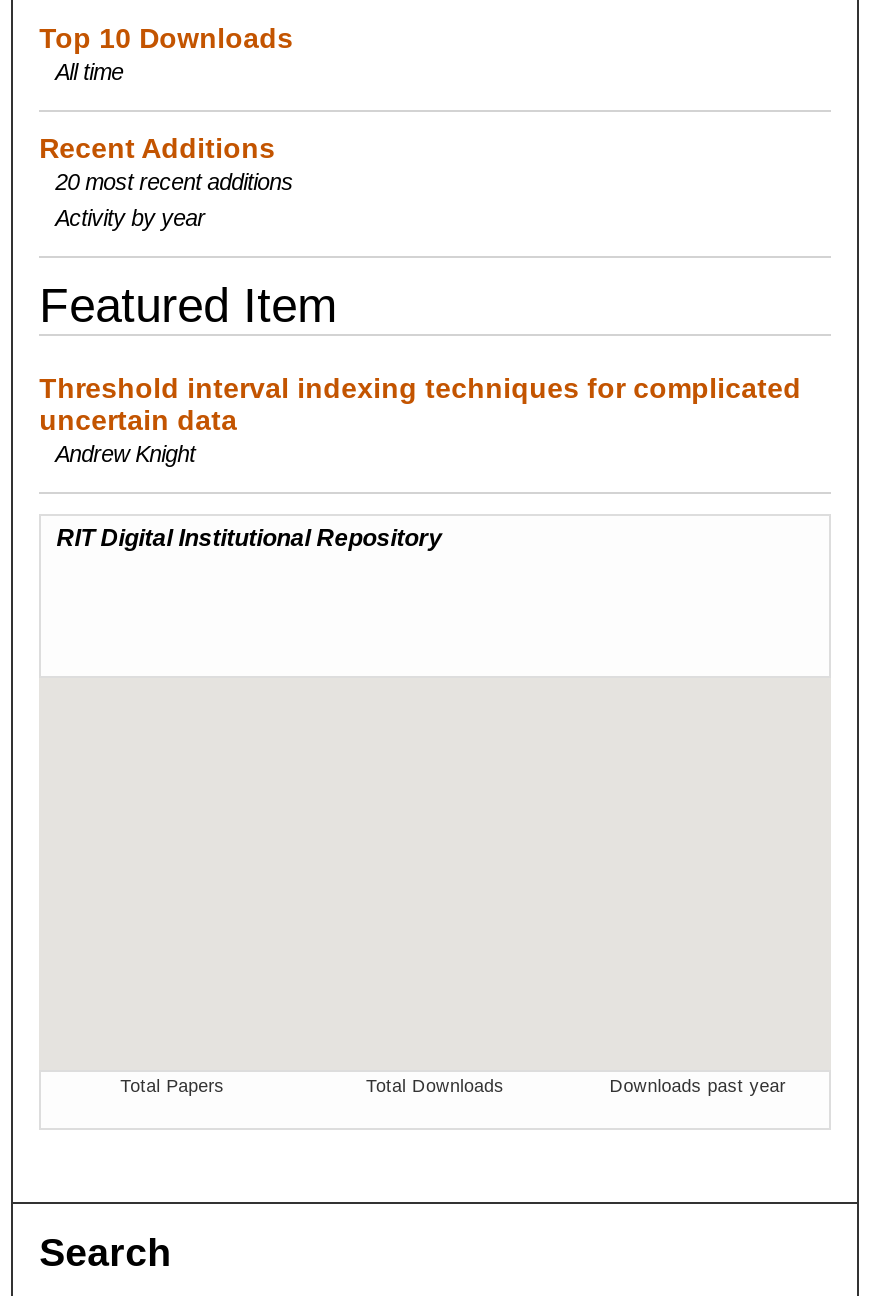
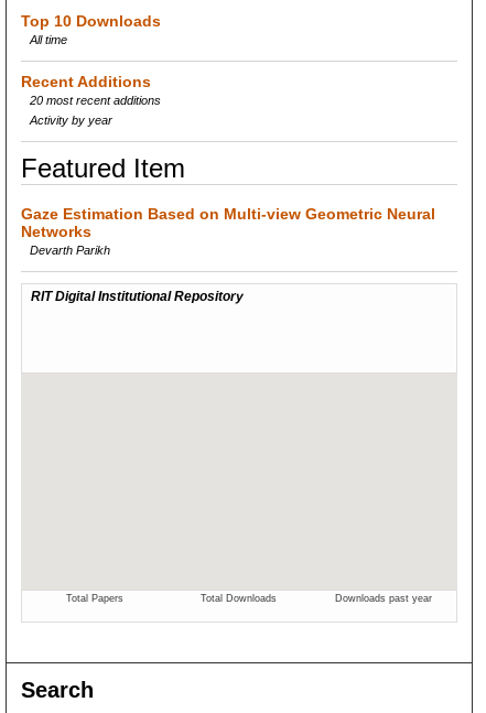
- Threshold interval indexing techniques for complicated
- uncertain data
- Andrew Knight
+ Gaze Estimation Based on Multi-view Geometric Neural
+ Networks
+ Devarth Parikh
